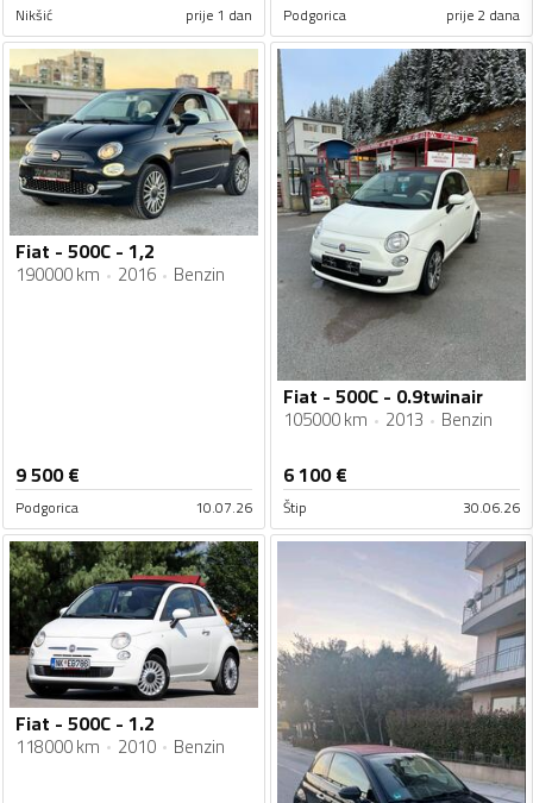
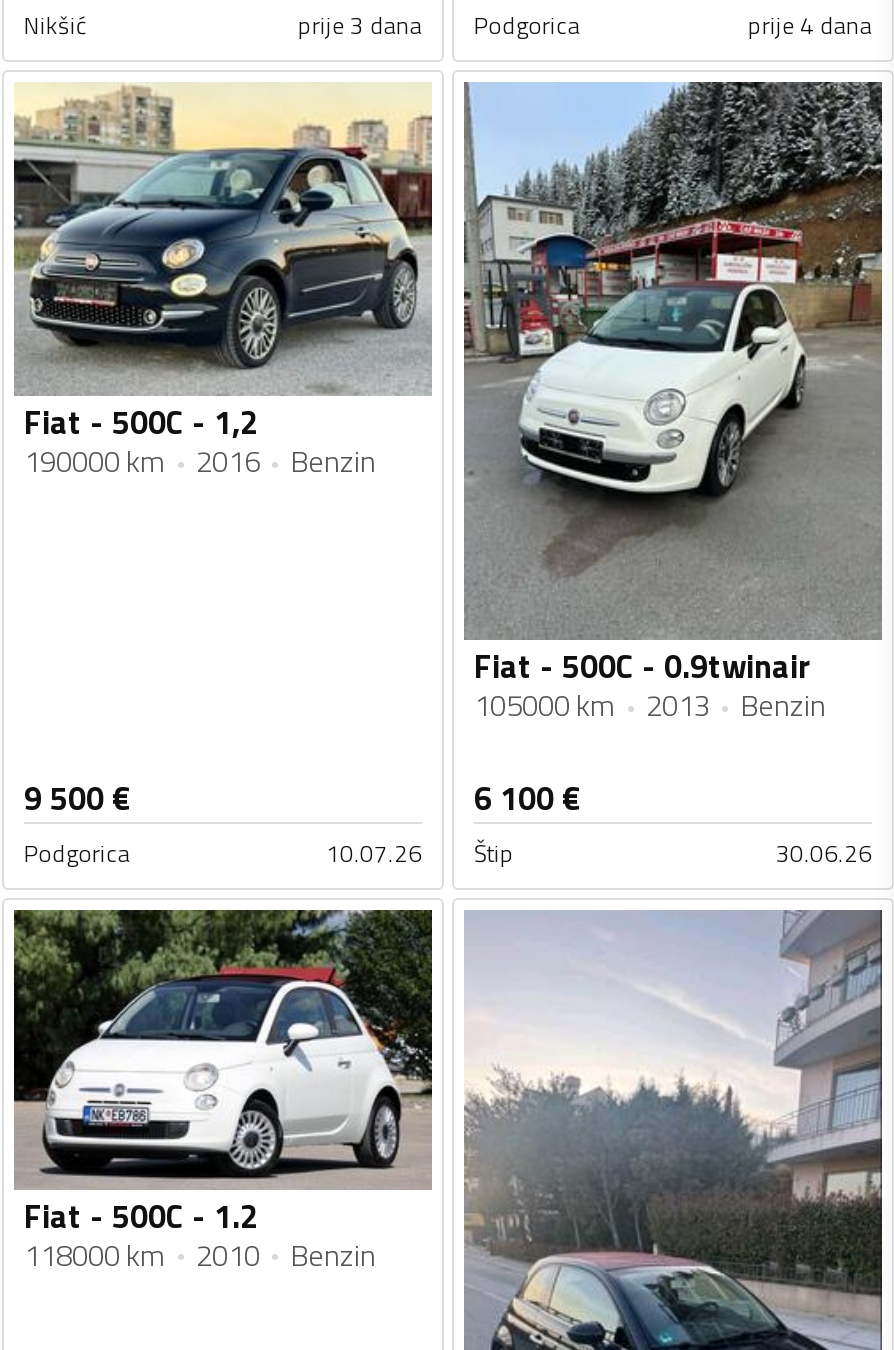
- prije 1 dan Podgorica
+ prije 3 dana Podgorica

- prije 2 dana
+ prije 4 dana
